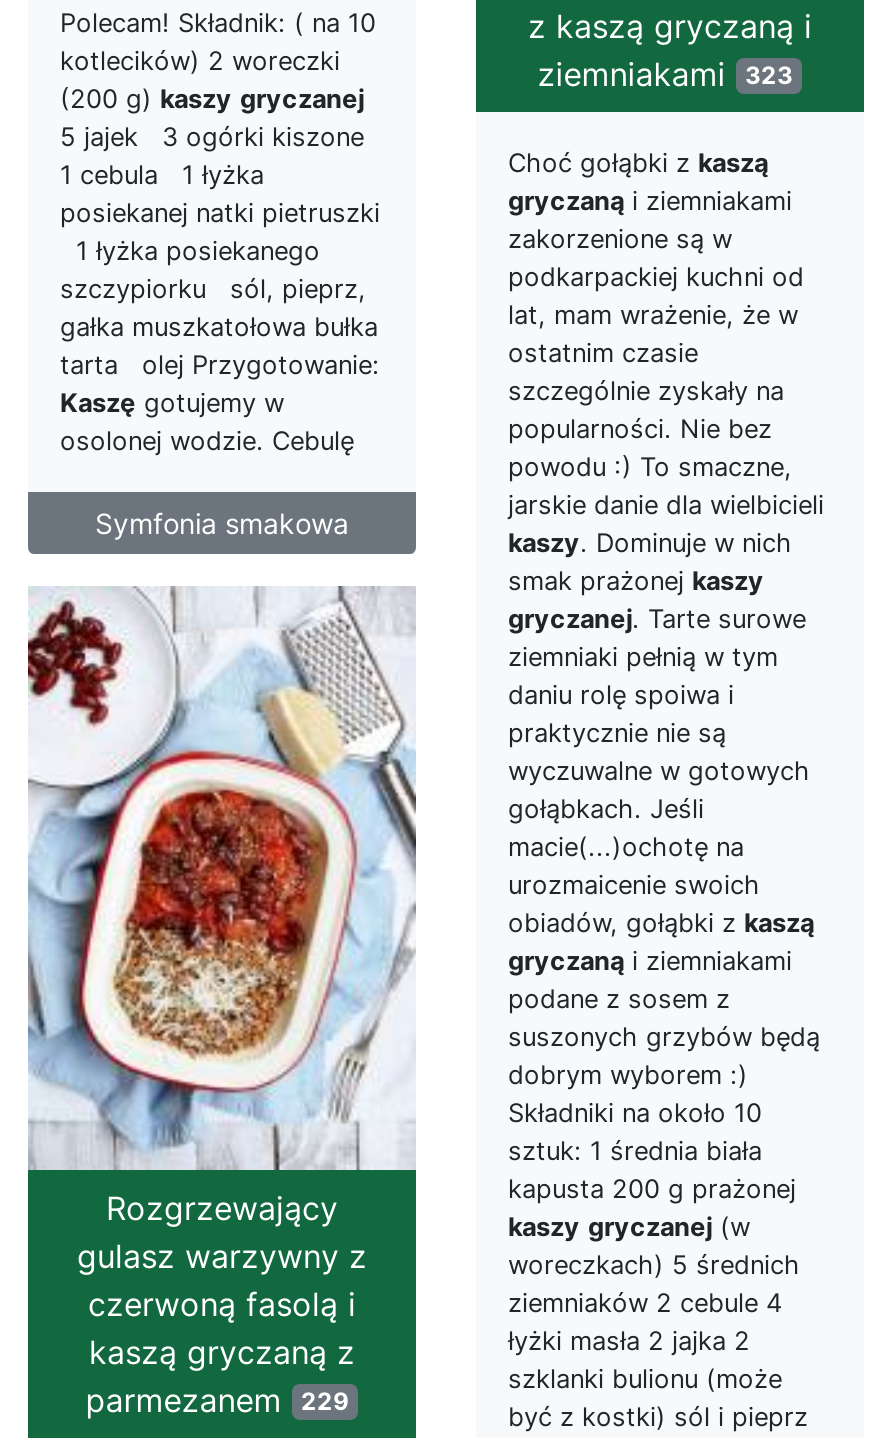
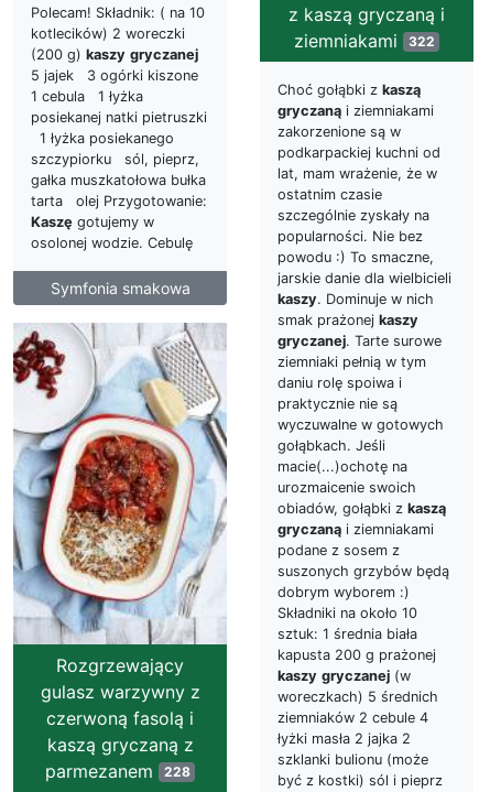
- ziemniakami 323
+ ziemniakami 322

- parmezanem 229
+ parmezanem 228
